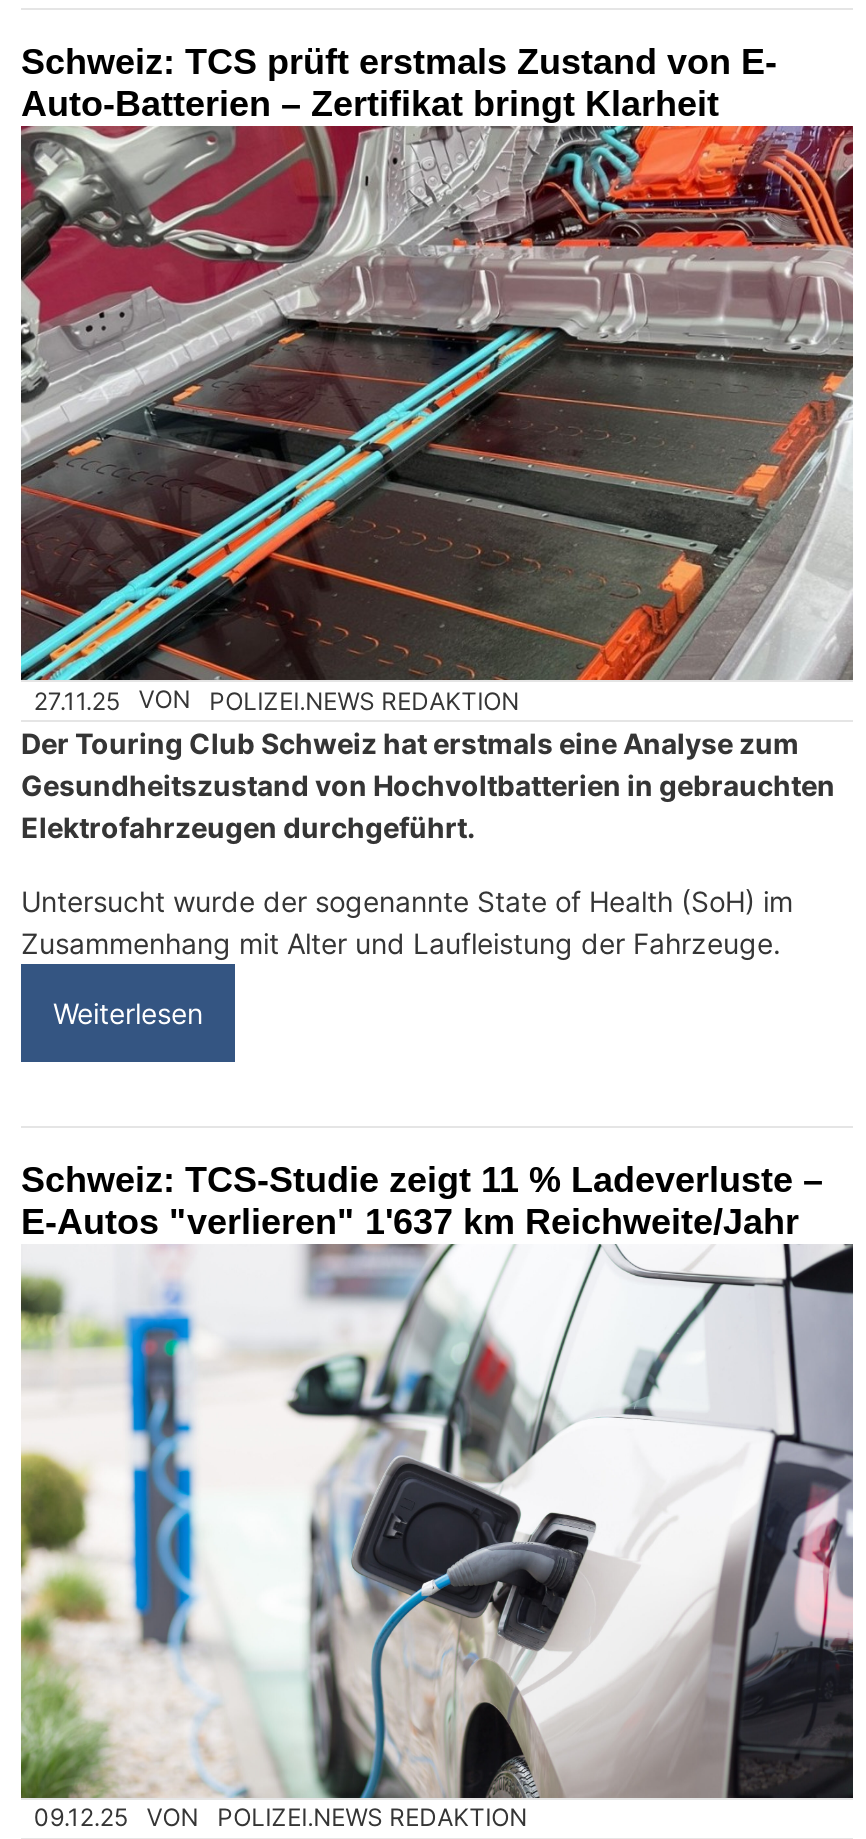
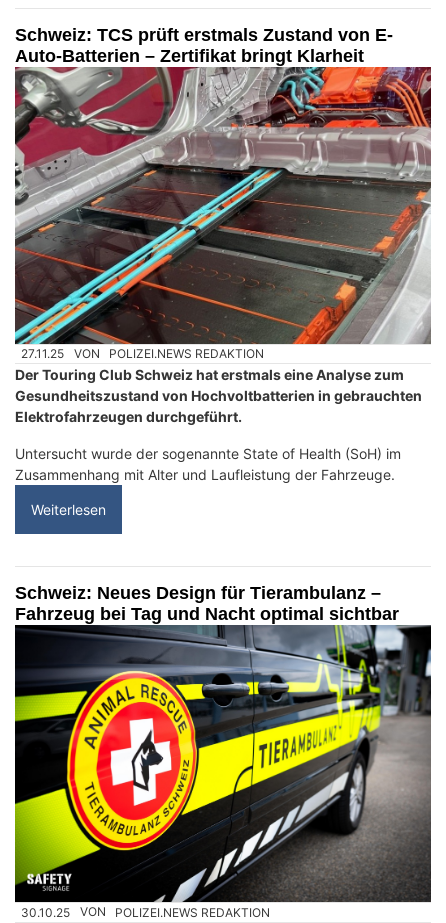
- Schweiz: TCS-Studie zeigt 11 % Ladeverluste –
- E-Autos "verlieren" 1'637 km Reichweite/Jahr
+ Schweiz: Neues Design für Tierambulanz –
+ Fahrzeug bei Tag und Nacht optimal sichtbar

- [image]
- 09.12.25 VON POLIZEI.NEWS REDAKTION
+ [image]
+ 30.10.25 VON POLIZEI.NEWS REDAKTION
